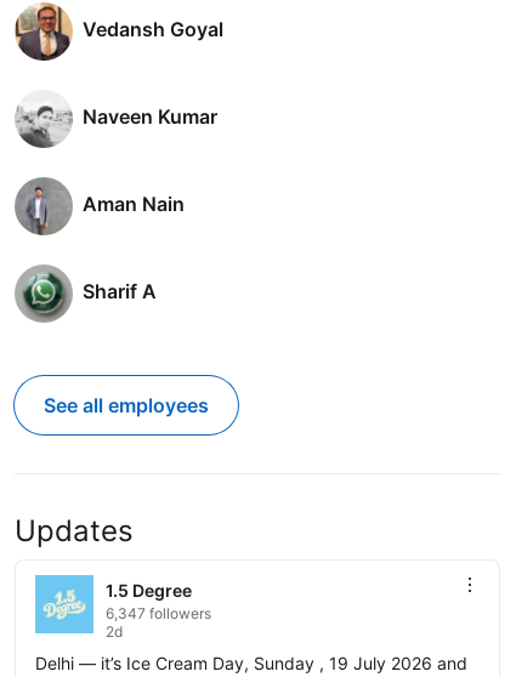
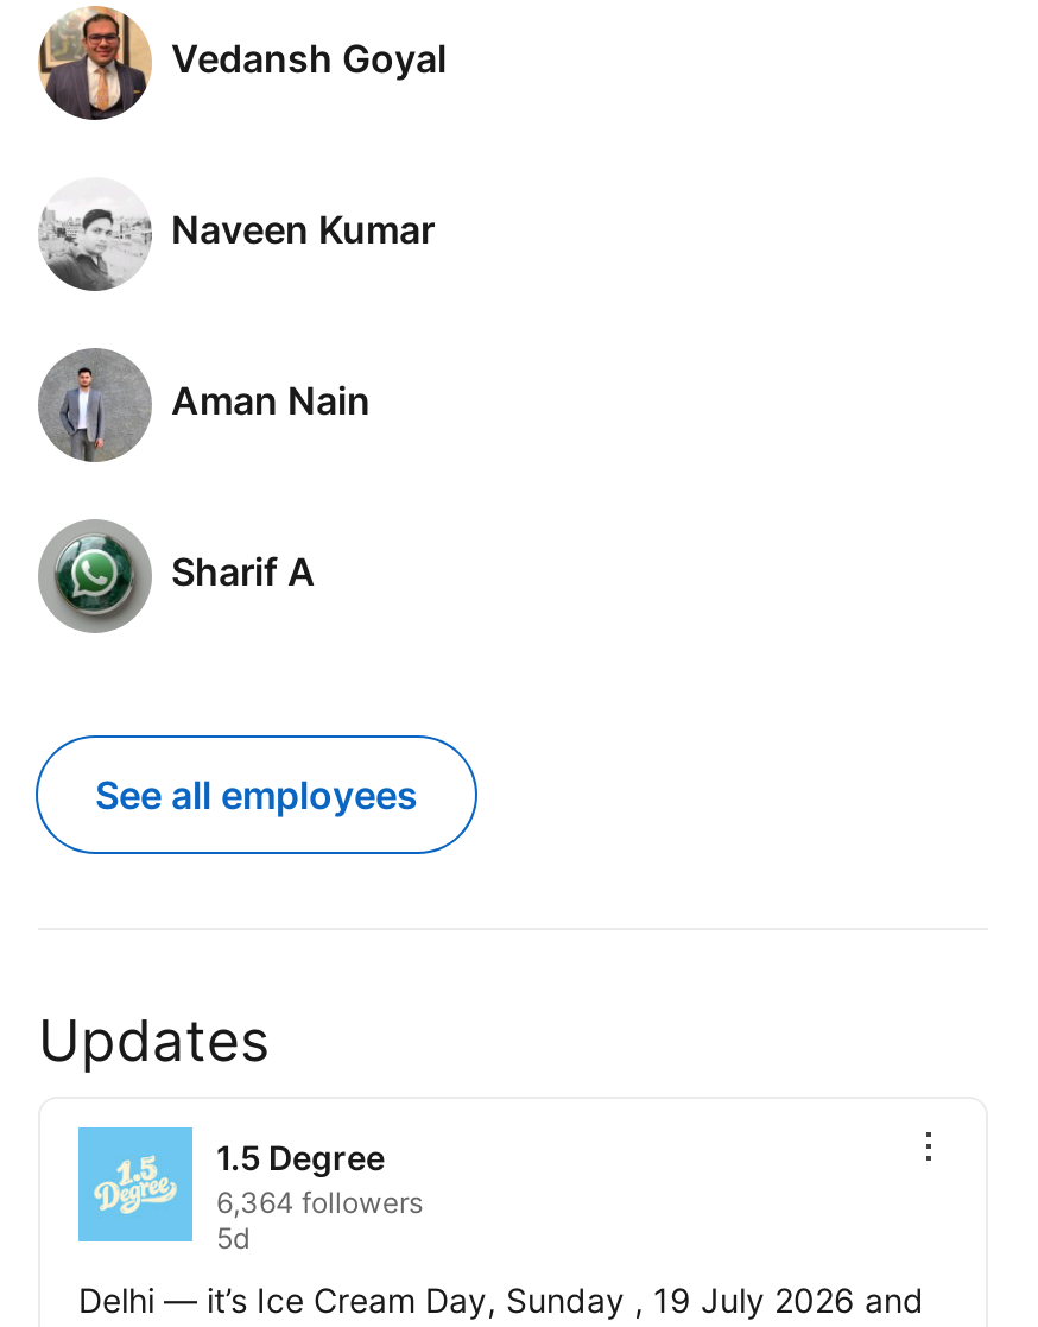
- 6,347 followers
- 2d
+ 6,364 followers
+ 5d
